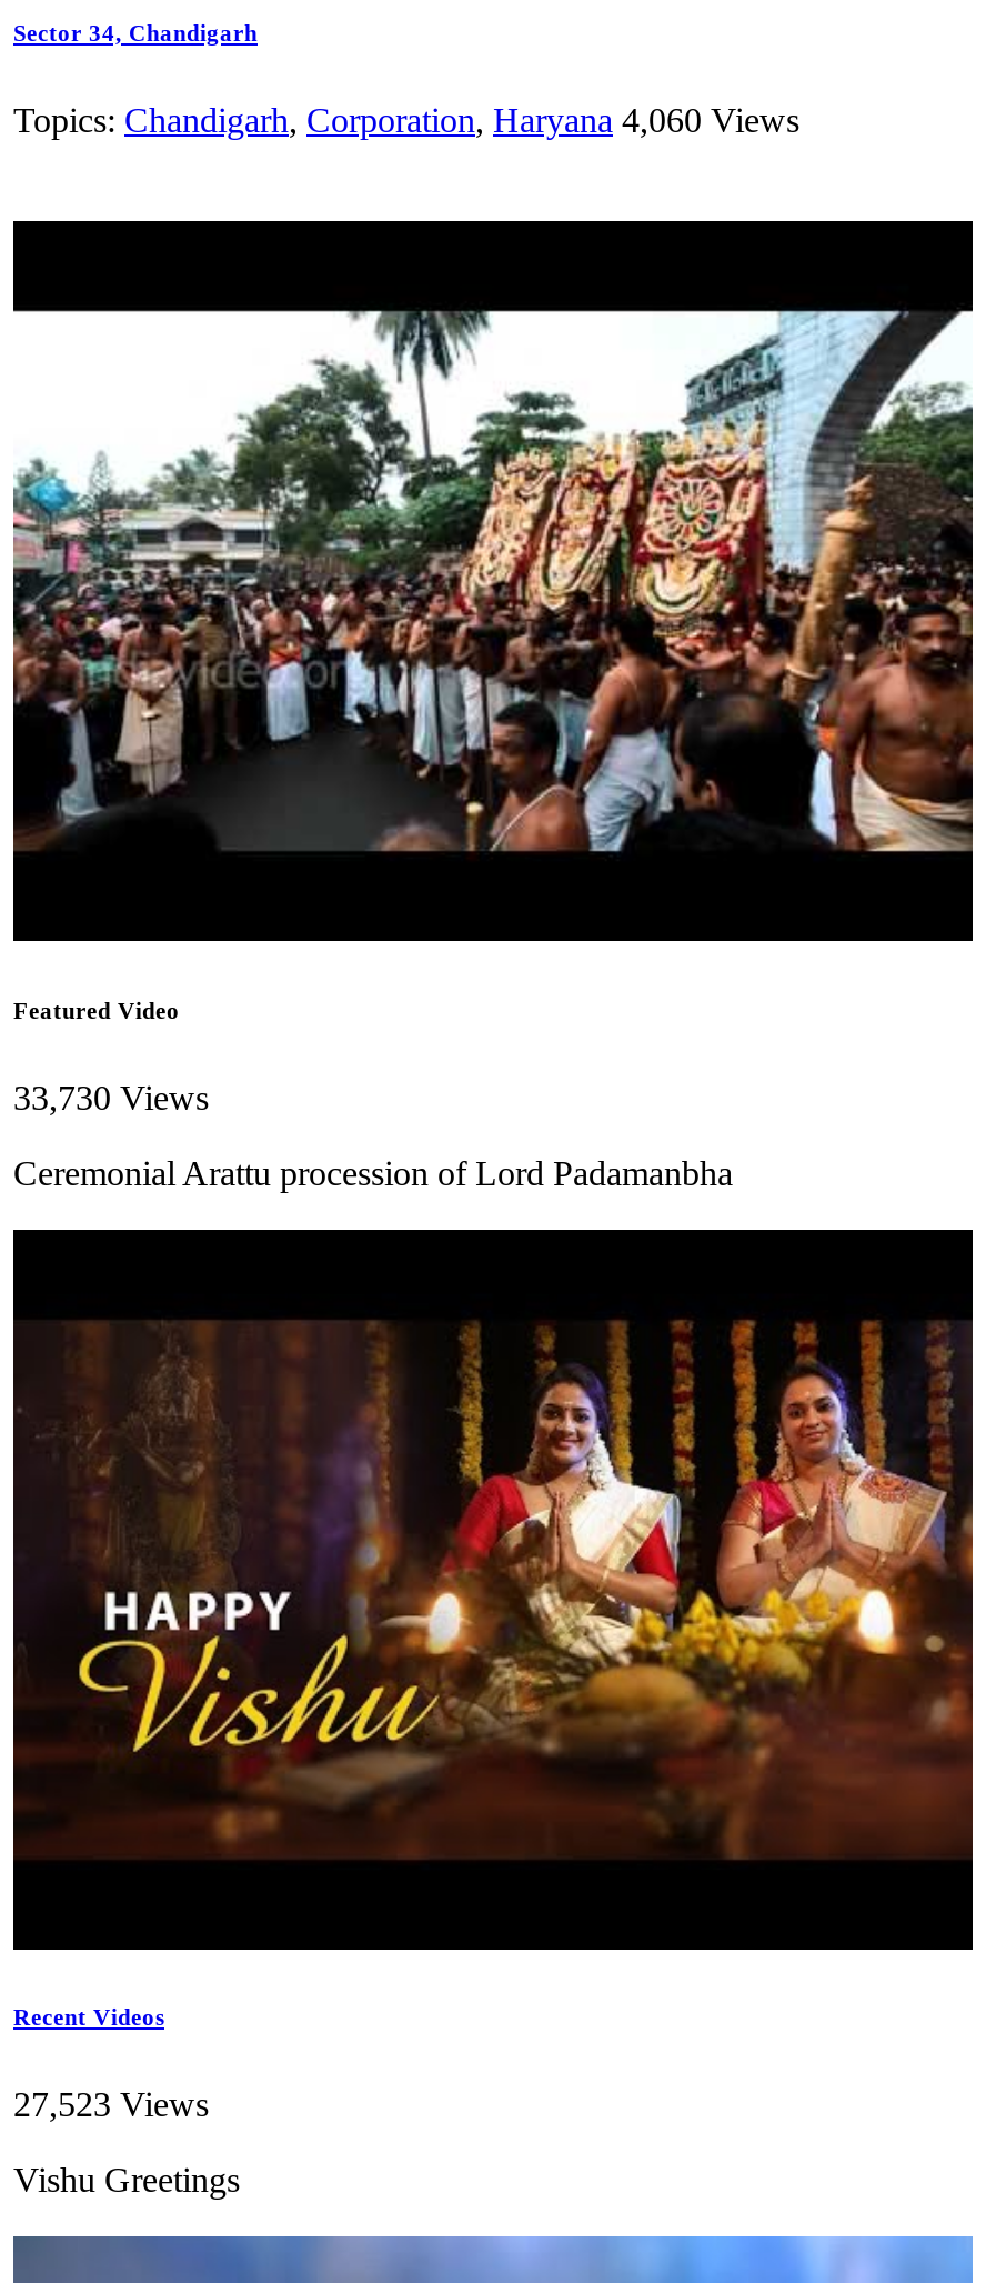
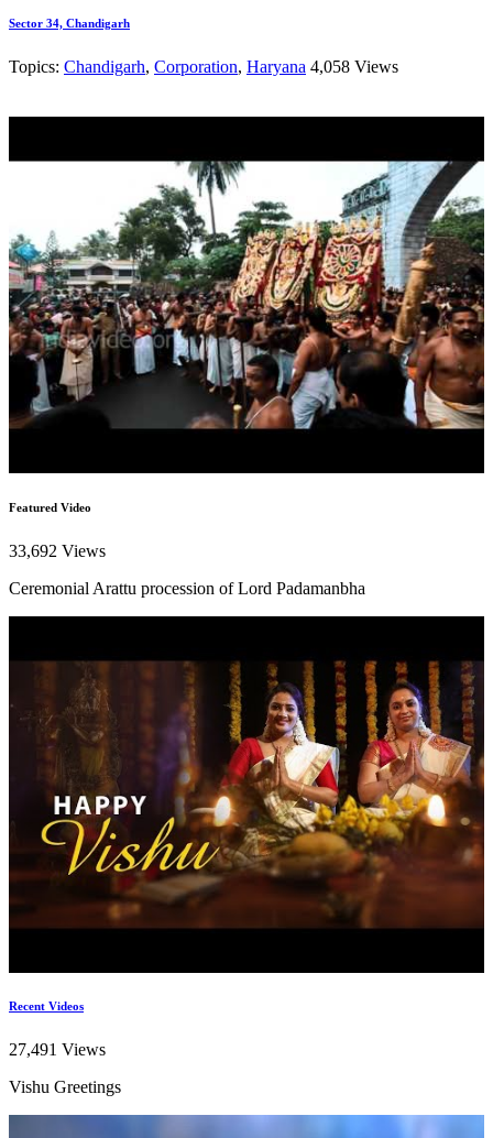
- Topics: Chandigarh, Corporation, Haryana 4,060 Views
+ Topics: Chandigarh, Corporation, Haryana 4,058 Views

- 33,730 Views
+ 33,692 Views

- 27,523 Views
+ 27,491 Views
